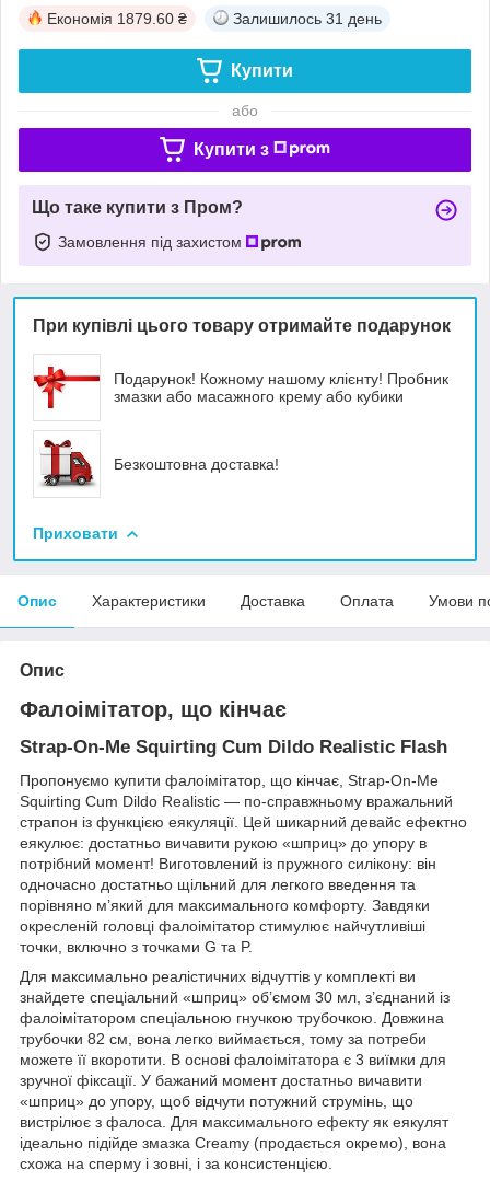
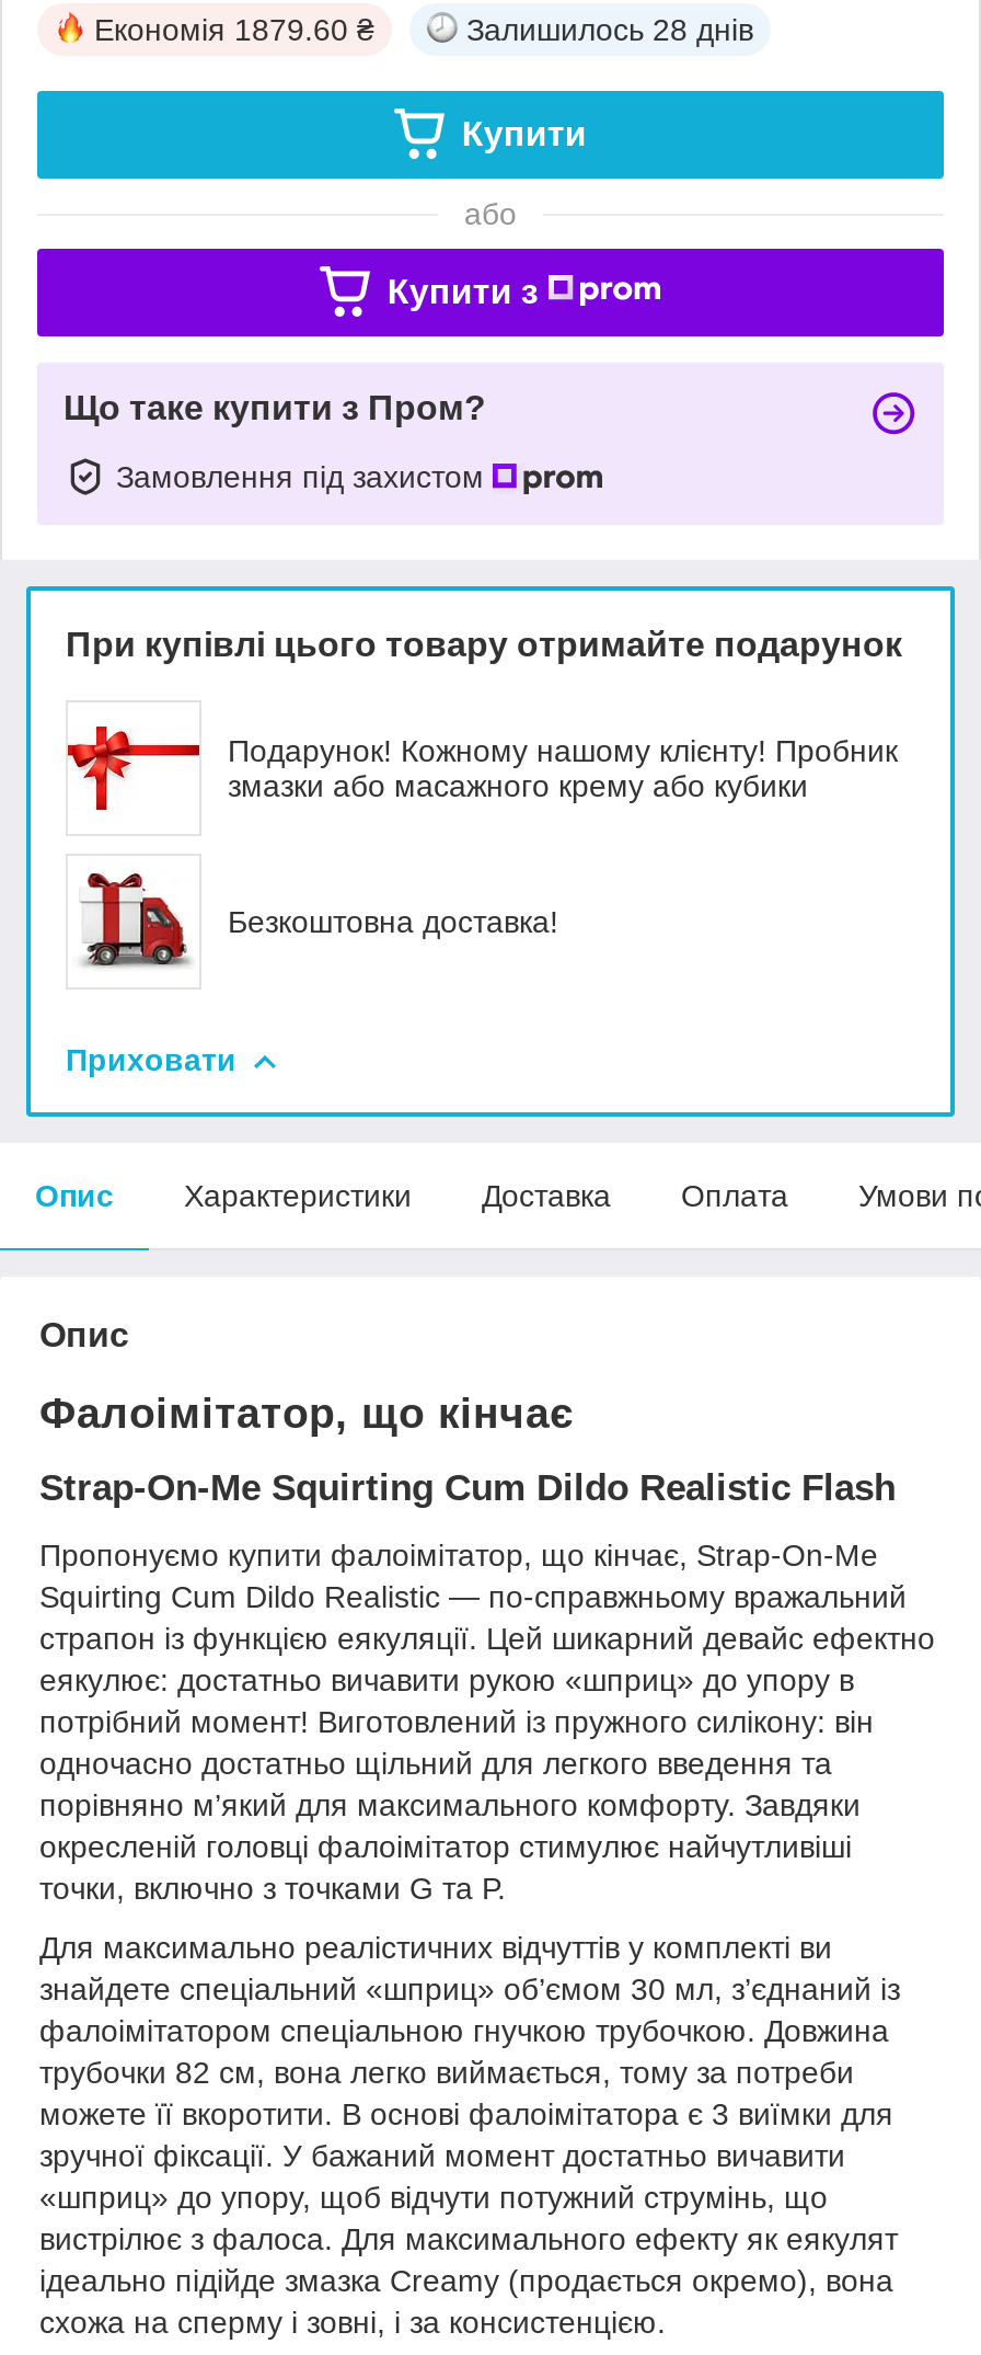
- Залишилось 31 день
+ Залишилось 28 днів
